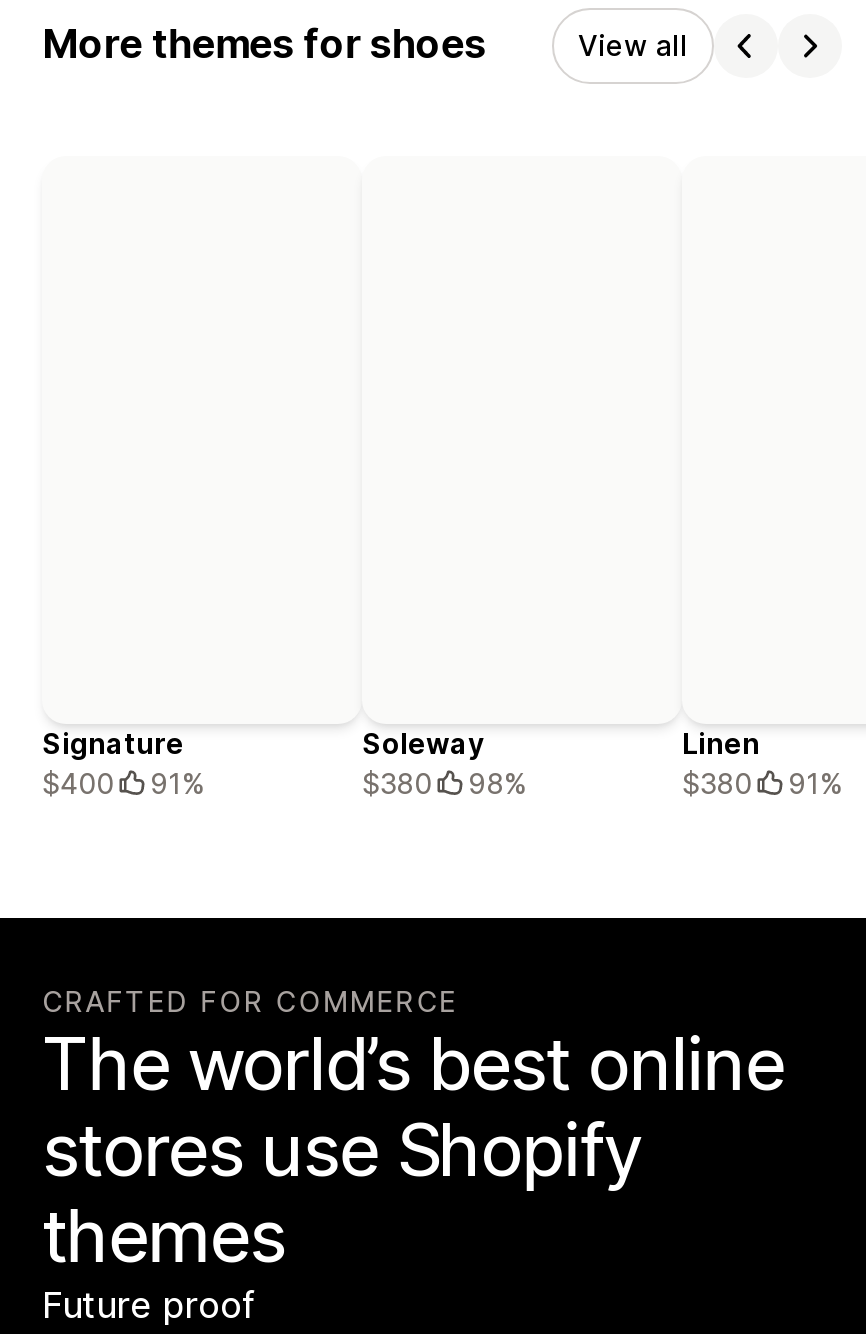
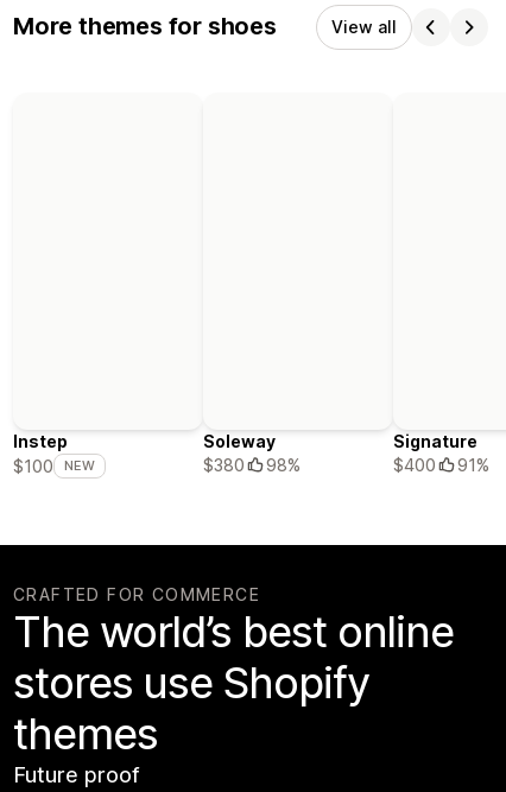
- Signature
- $400
- 91%
+ Instep
+ $100
+ NEW

- Linen
- $380
+ Signature
+ $400
